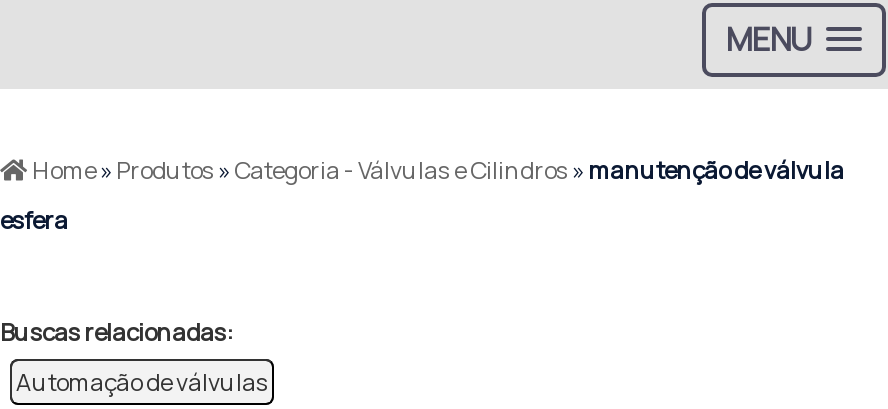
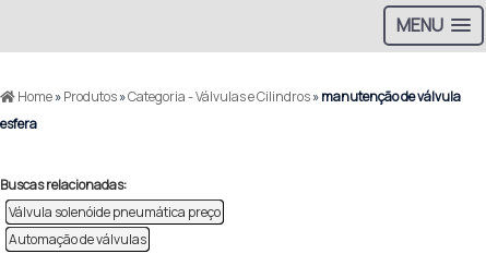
+ Válvula solenóide pneumática preço
